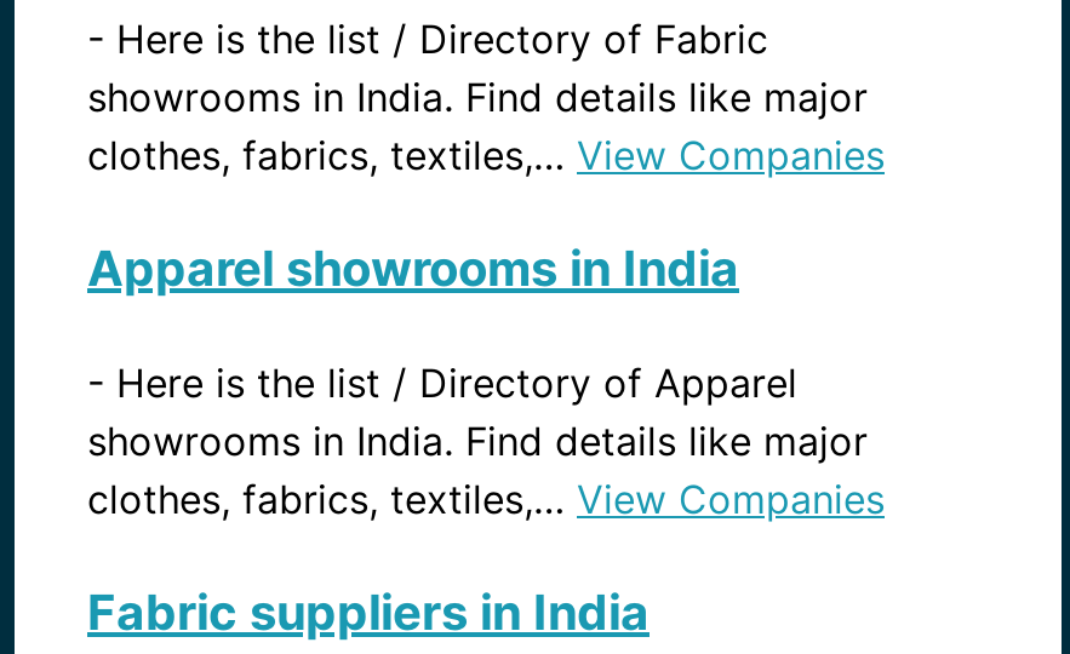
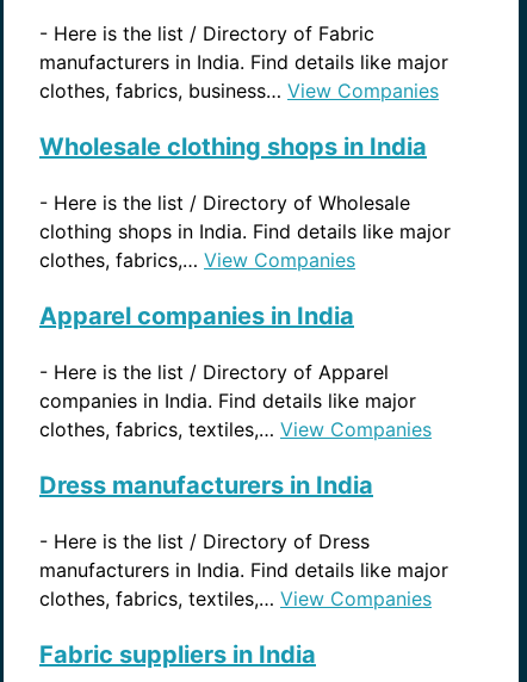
- showrooms in India. Find details like major
- clothes, fabrics, textiles,… View Companies
- Apparel showrooms in India
+ manufacturers in India. Find details like major
+ clothes, fabrics, business… View Companies
+ Wholesale clothing shops in India
+ - Here is the list / Directory of Wholesale
+ clothing shops in India. Find details like major
+ clothes, fabrics,… View Companies
+ Apparel companies in India

- showrooms in India. Find details like major
+ companies in India. Find details like major
+ clothes, fabrics, textiles,… View Companies
+ Dress manufacturers in India
+ - Here is the list / Directory of Dress
+ manufacturers in India. Find details like major
